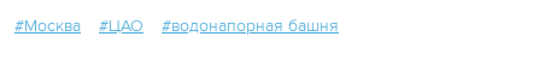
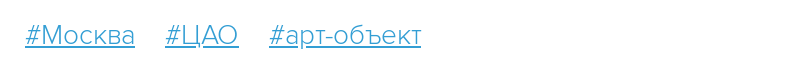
- #водонапорная башня
+ #арт-объект
